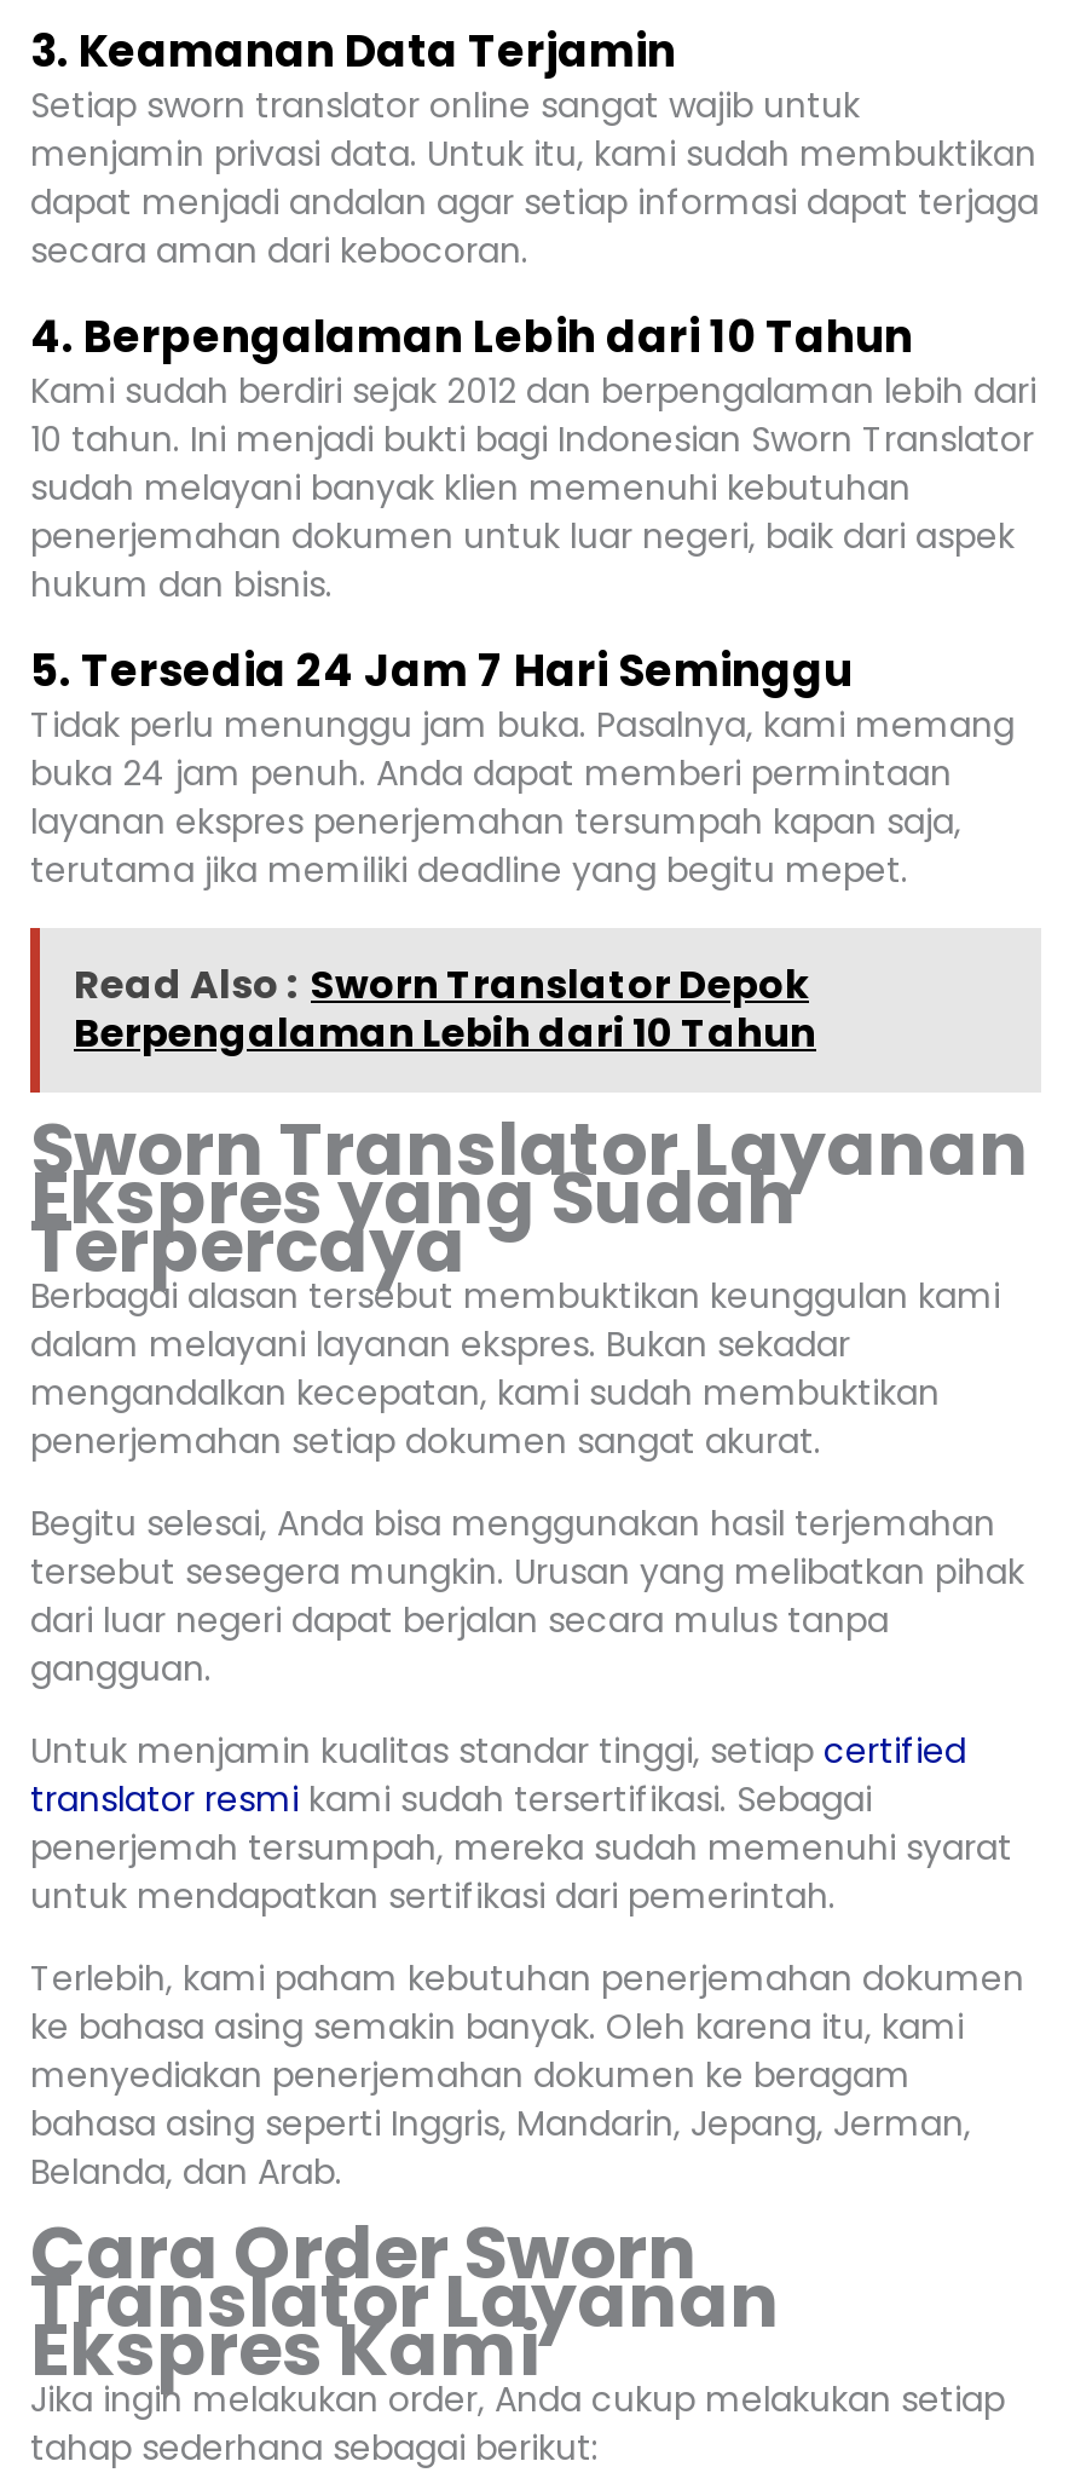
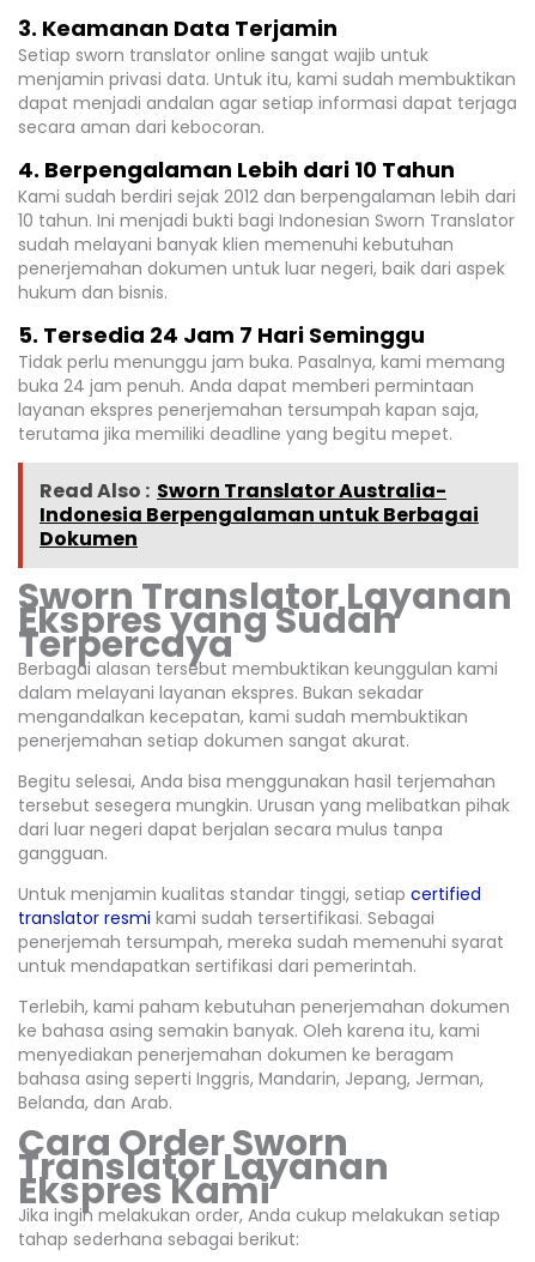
- Read Also : Sworn Translator Depok
- Berpengalaman Lebih dari 10 Tahun
+ Read Also : Sworn Translator Australia-
+ Indonesia Berpengalaman untuk Berbagai
+ Dokumen
